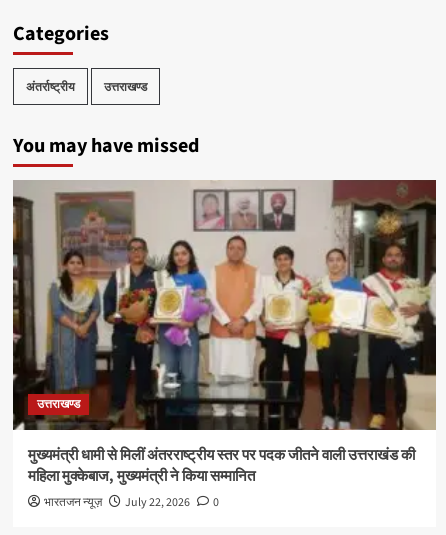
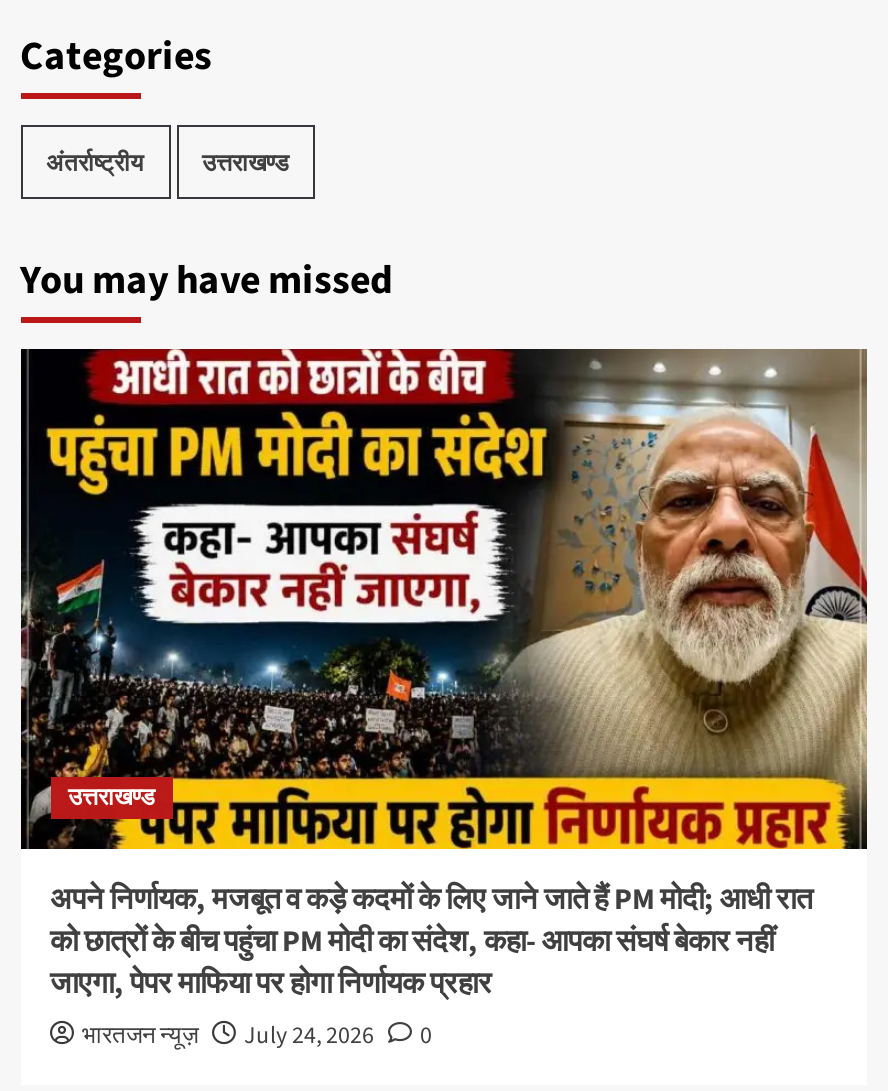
- [image]
- मुख्यमंत्री धामी से मिलीं अंतरराष्ट्रीय स्तर पर पदक जीतने वाली उत्तराखंड की
- महिला मुक्केबाज, मुख्यमंत्री ने किया सम्मानित
+ [image]
+ अपने निर्णायक, मजबूत व कड़े कदमों के लिए जाने जाते हैं PM मोदी; आधी रात
+ को छात्रों के बीच पहुंचा PM मोदी का संदेश, कहा- आपका संघर्ष बेकार नहीं
+ जाएगा, पेपर माफिया पर होगा निर्णायक प्रहार

- भारतजन न्यूज़ July 22, 2026 0
+ भारतजन न्यूज़ July 24, 2026 0
